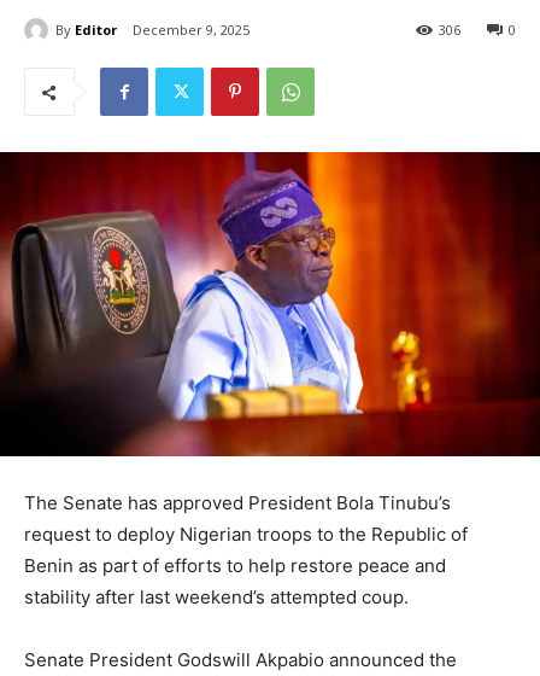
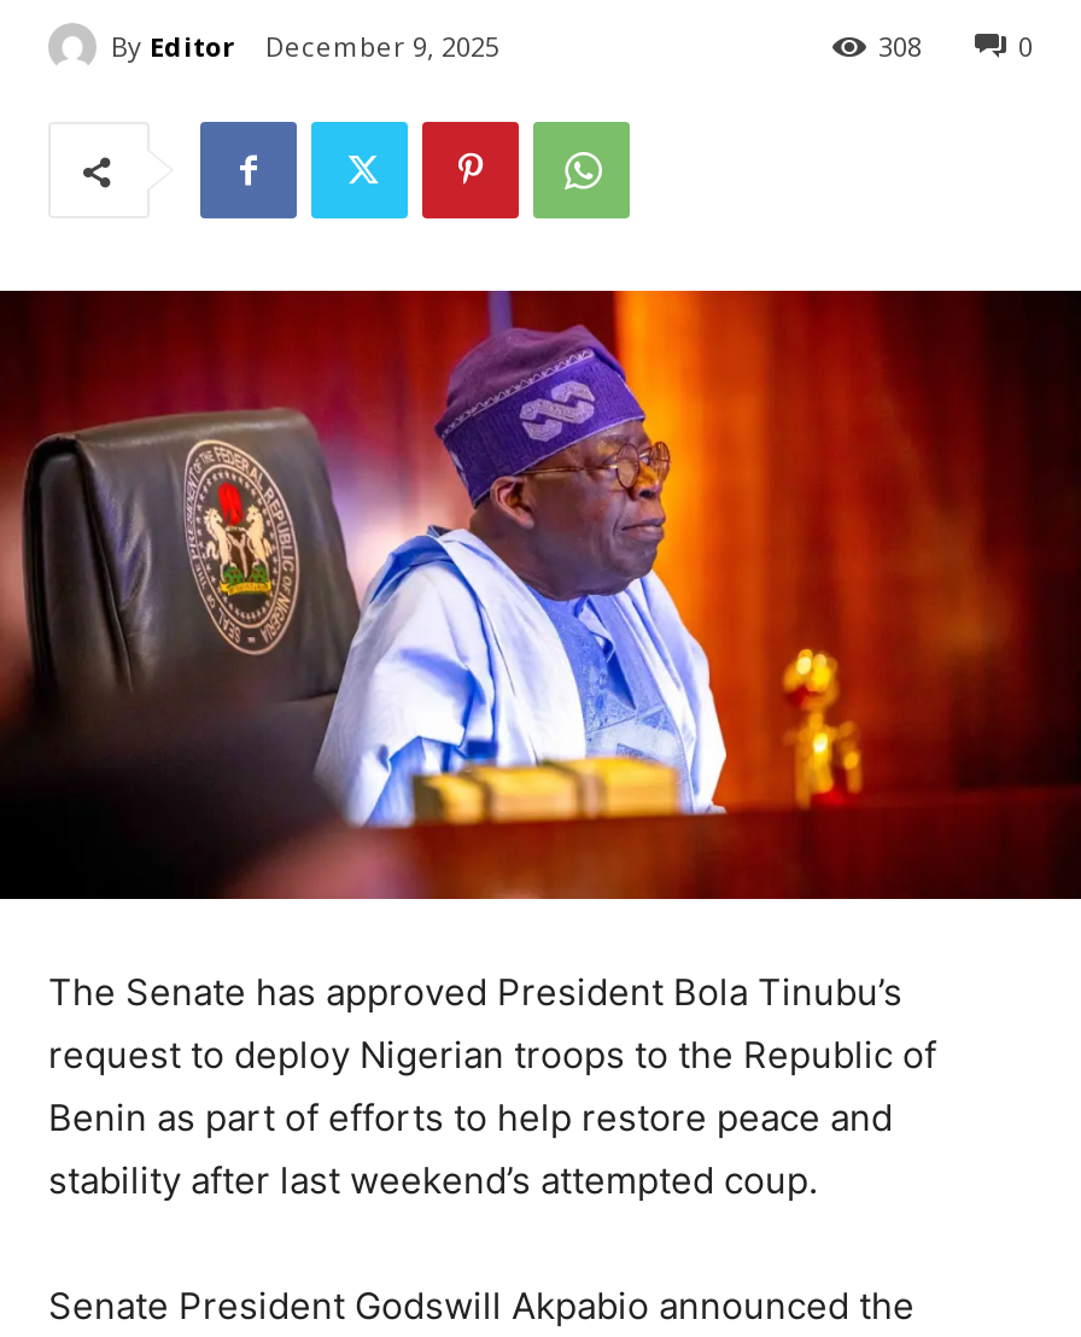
- 306
+ 308
